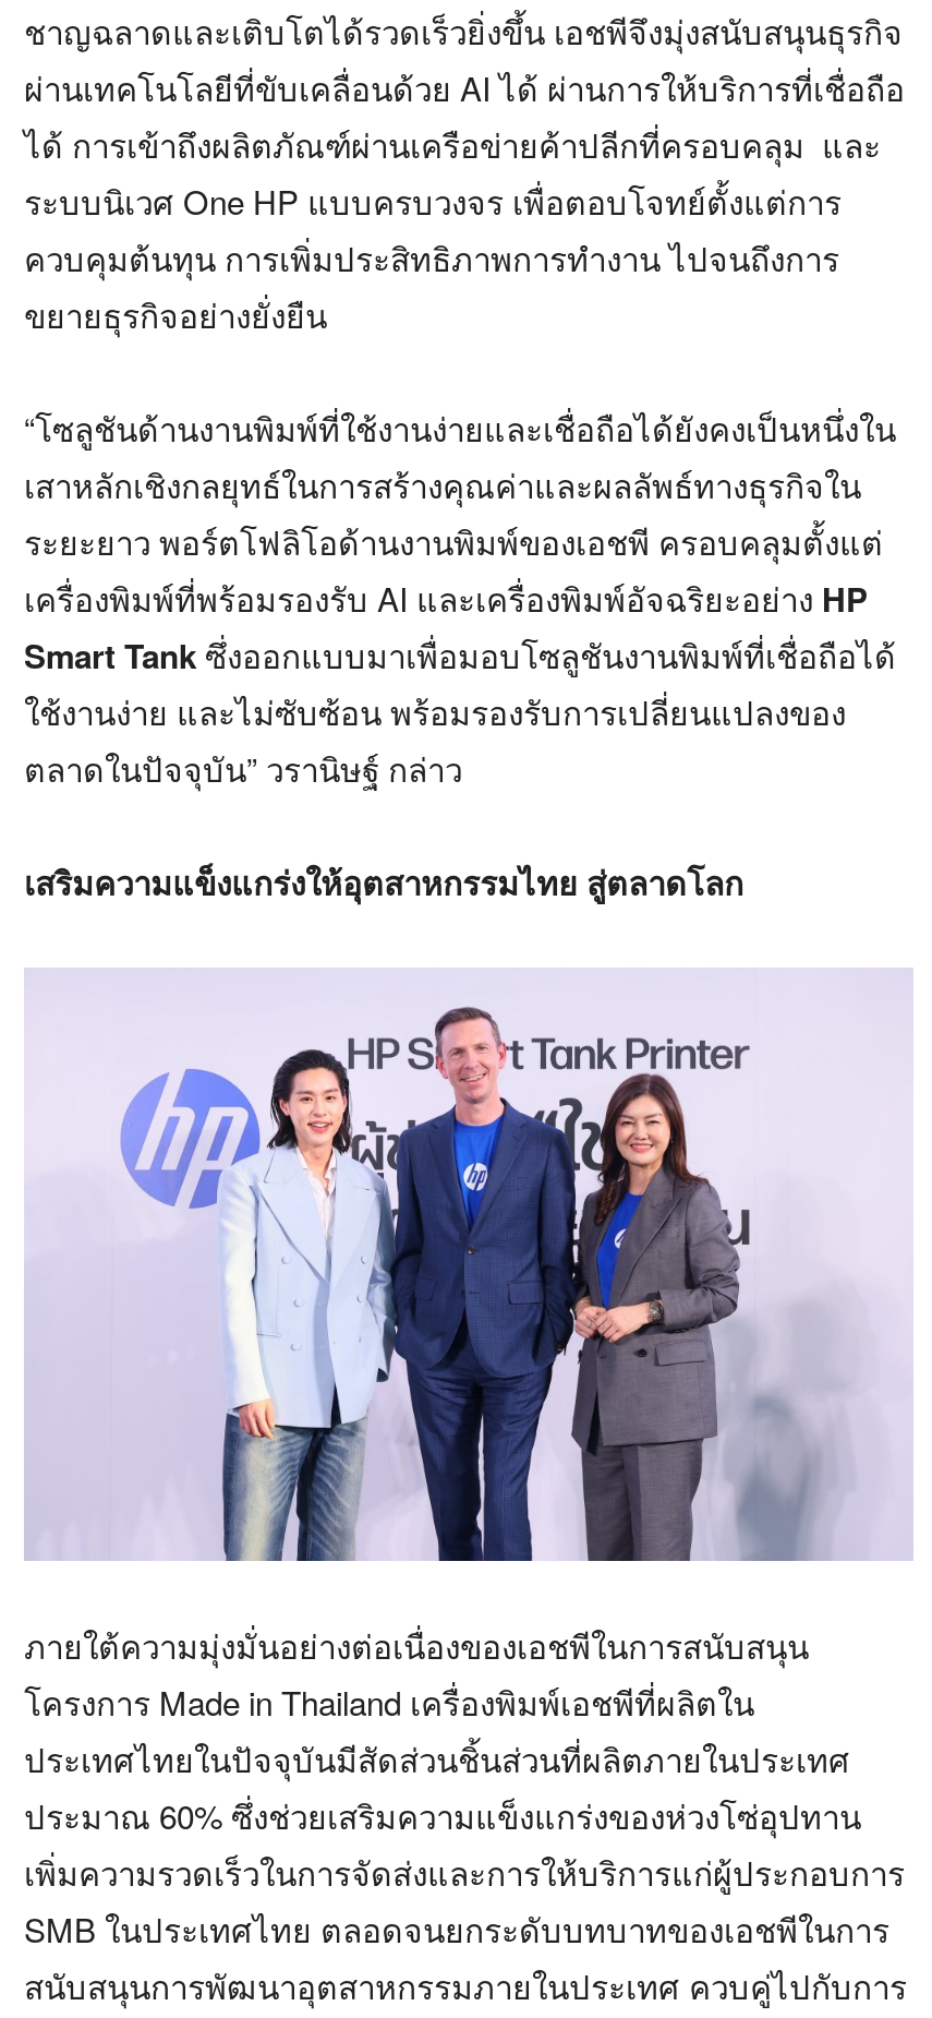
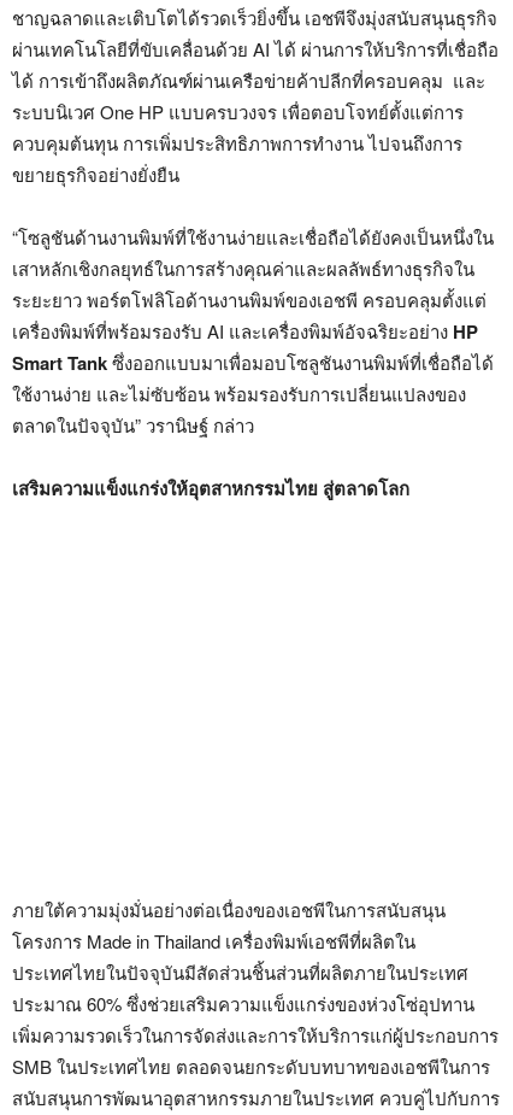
- [image]
